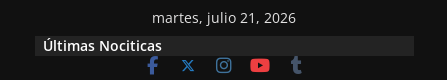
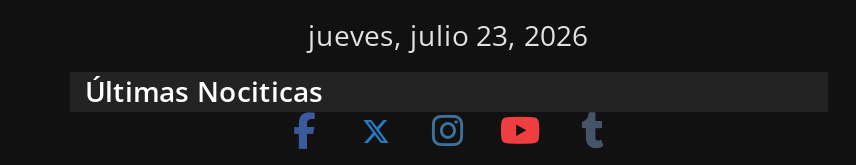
- martes, julio 21, 2026
+ jueves, julio 23, 2026
